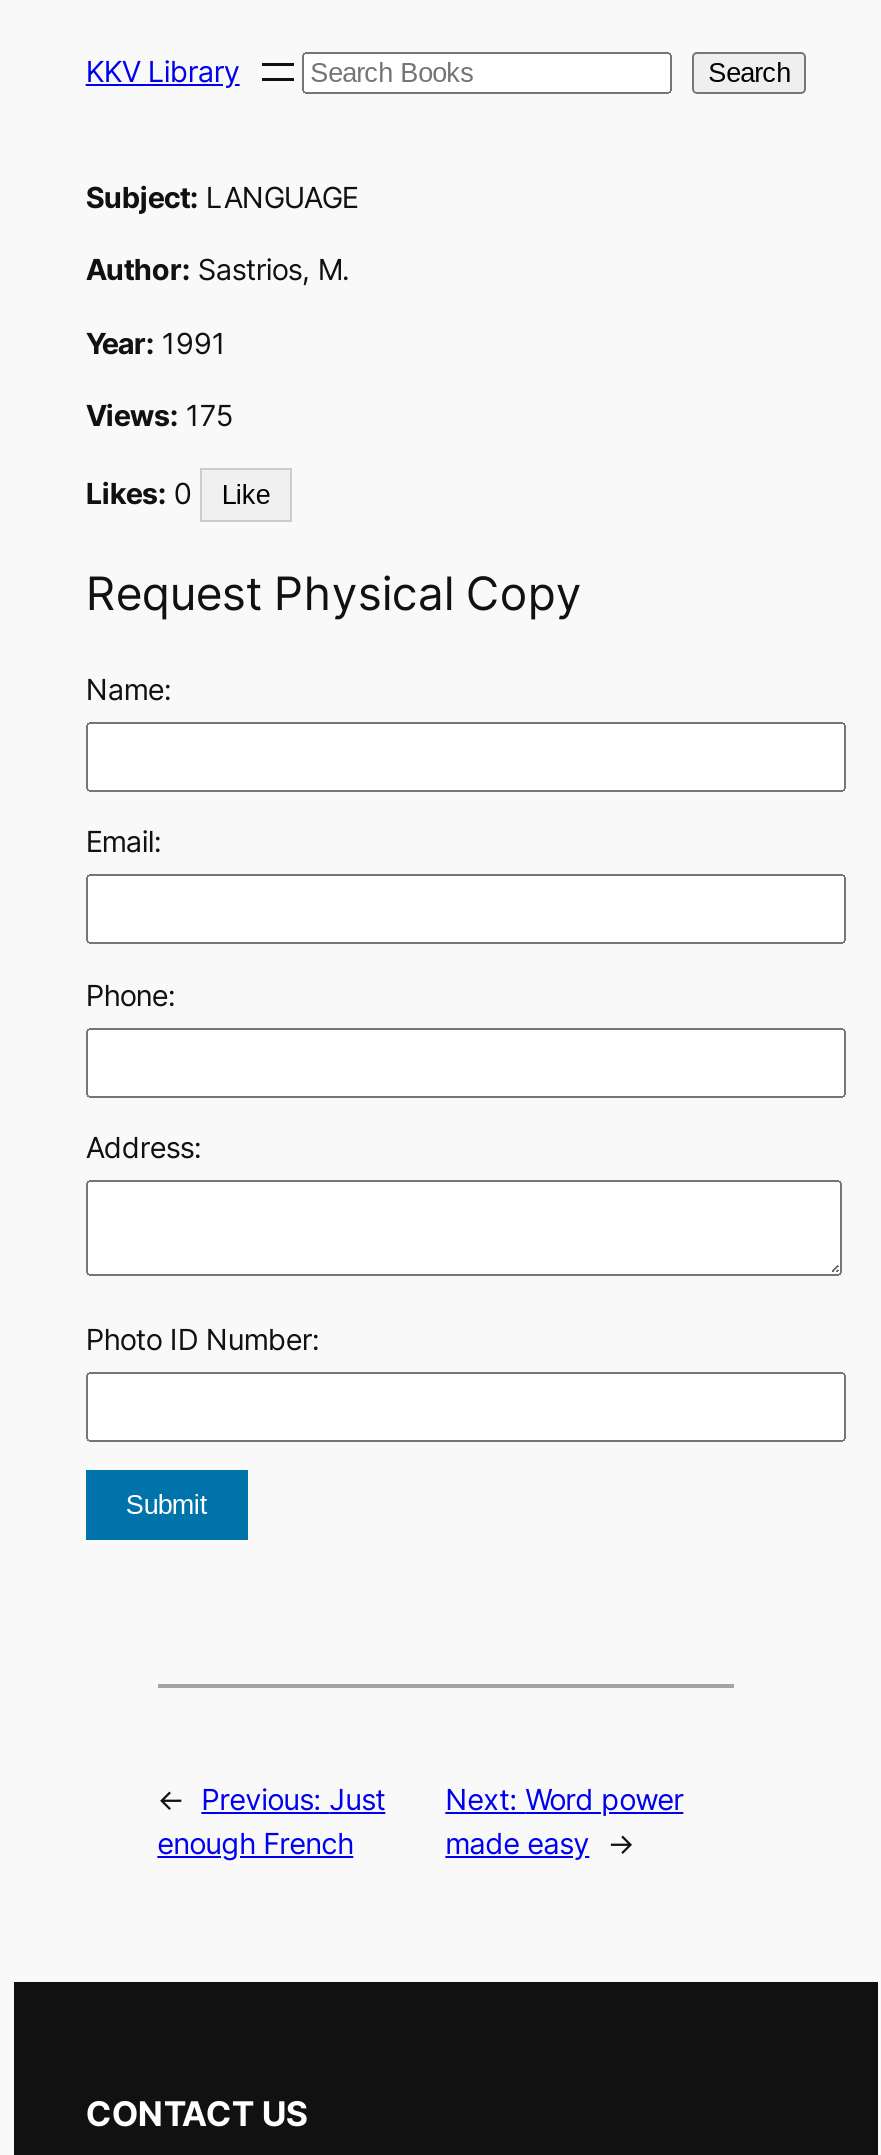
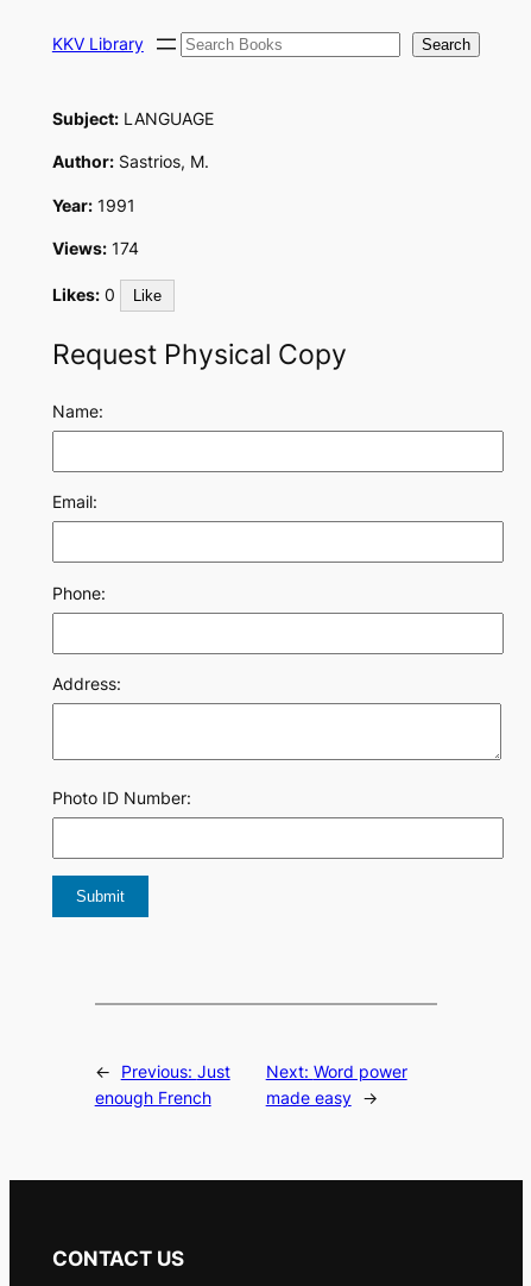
- Views: 175
+ Views: 174
